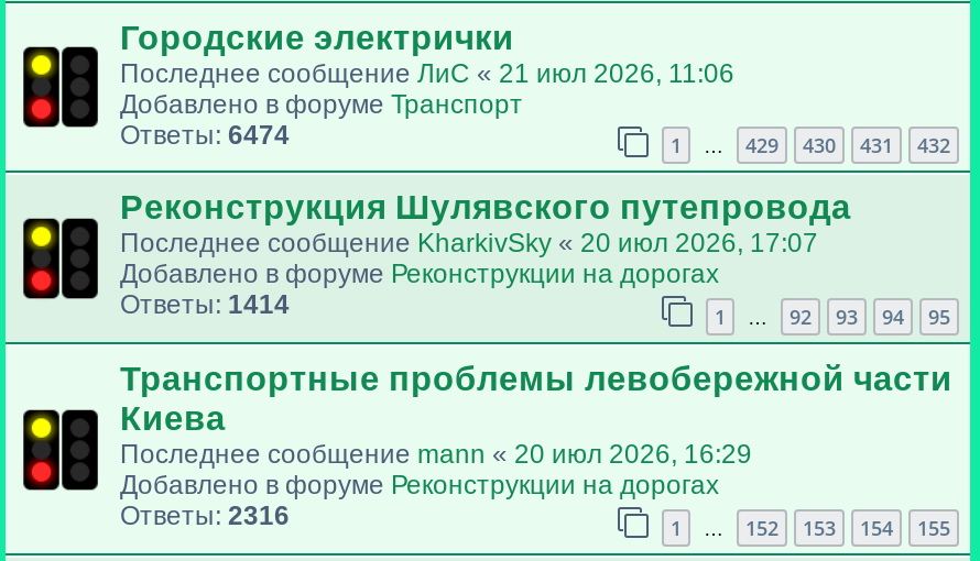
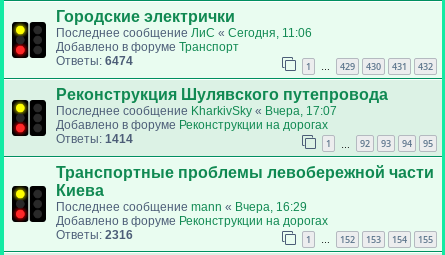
- Последнее сообщениеЛиС «21 июл 2026, 11:06
+ Последнее сообщениеЛиС «Сегодня, 11:06

- Последнее сообщение KharkivSky «20 июл 2026, 17:07
+ Последнее сообщение KharkivSky «Вчера, 17:07

- Последнее сообщение mann «20 июл 2026, 16:29
+ Последнее сообщение mann «Вчера, 16:29
